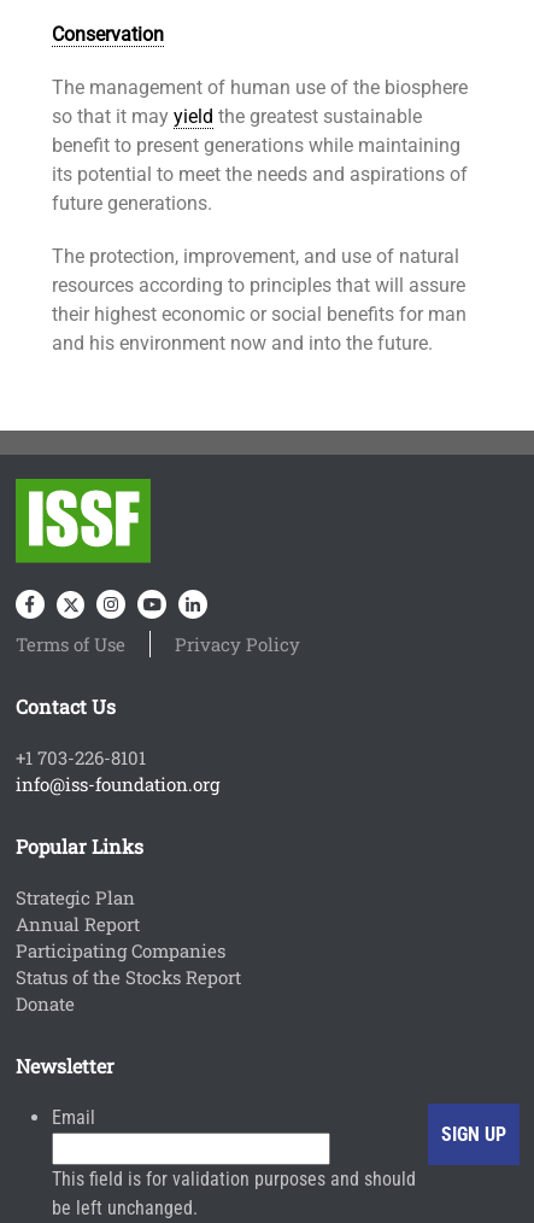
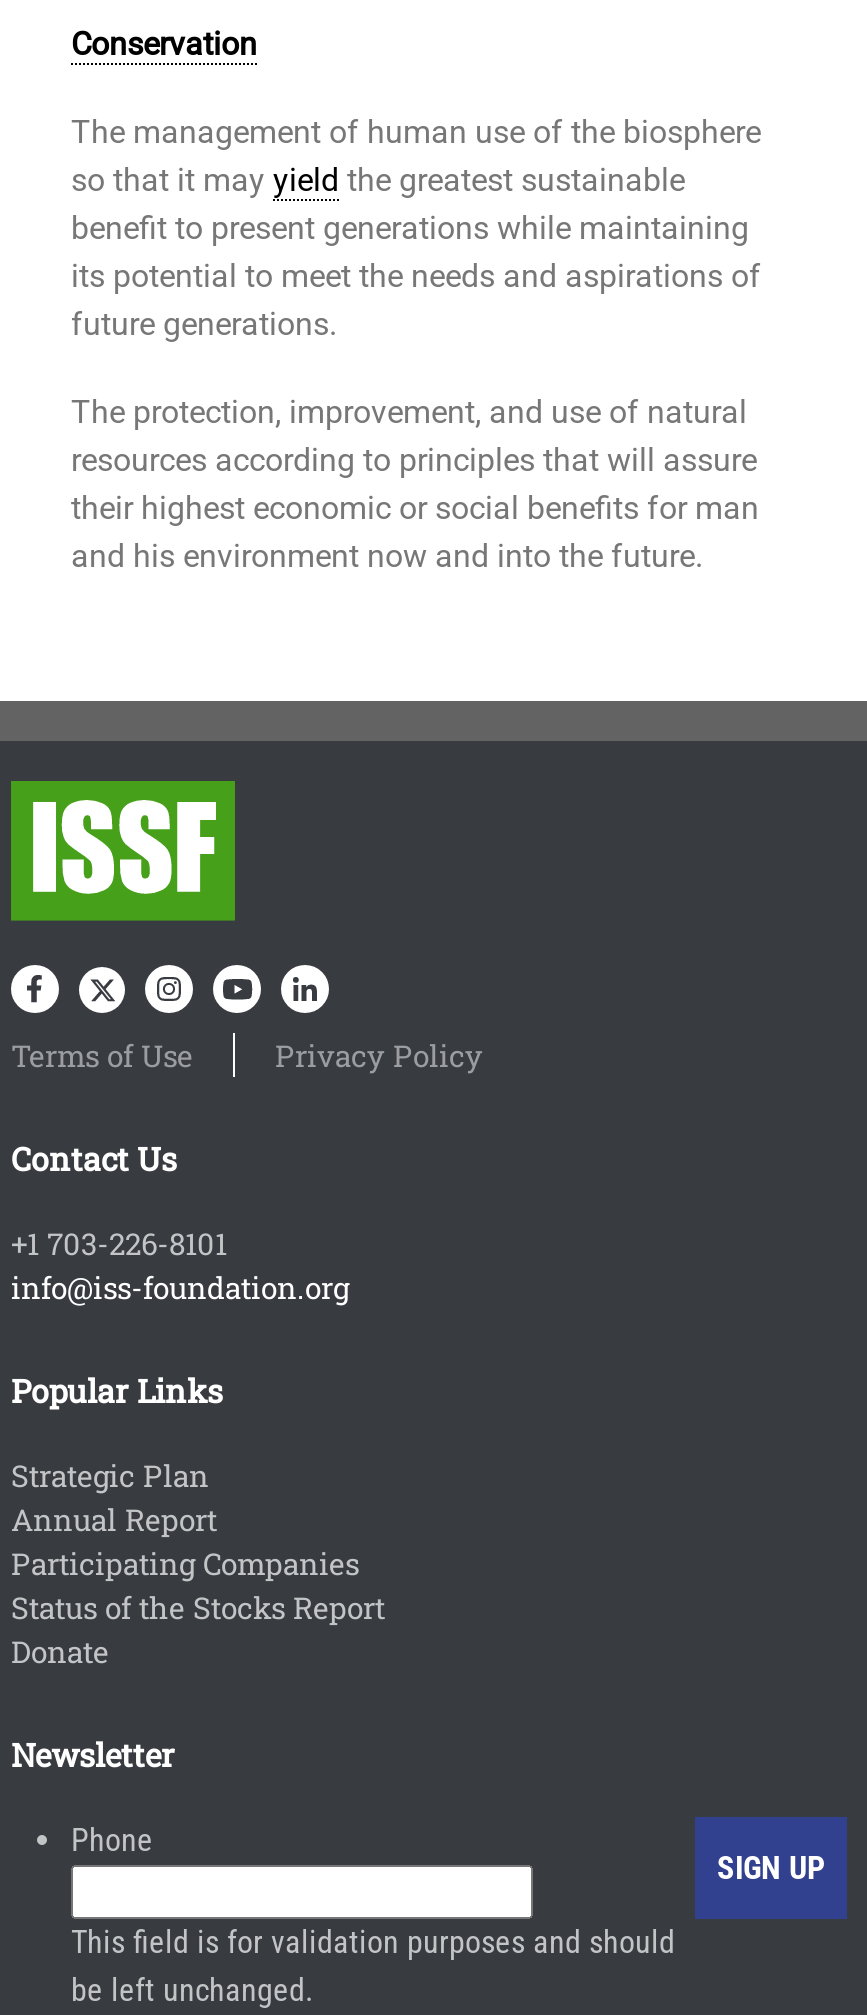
- Email
+ Phone
